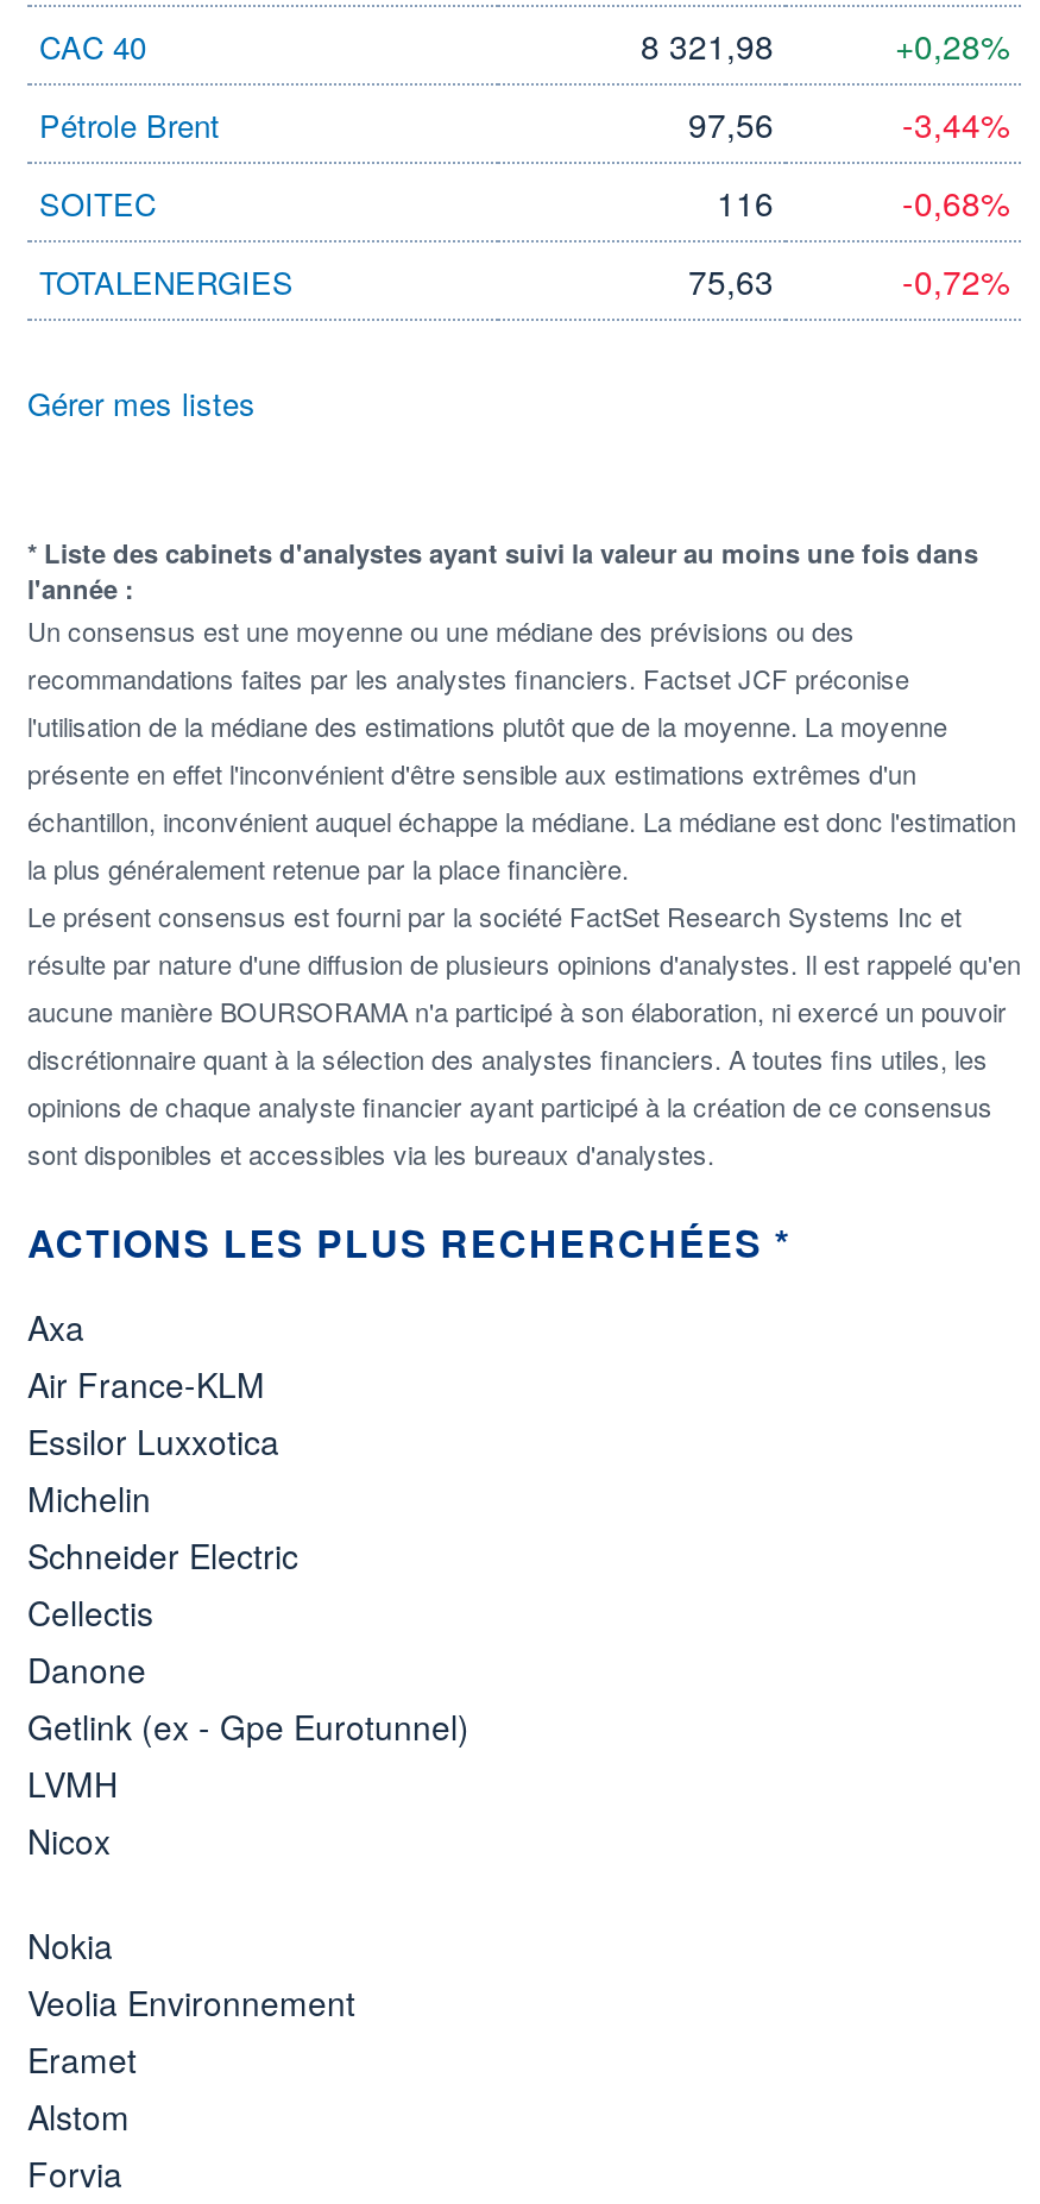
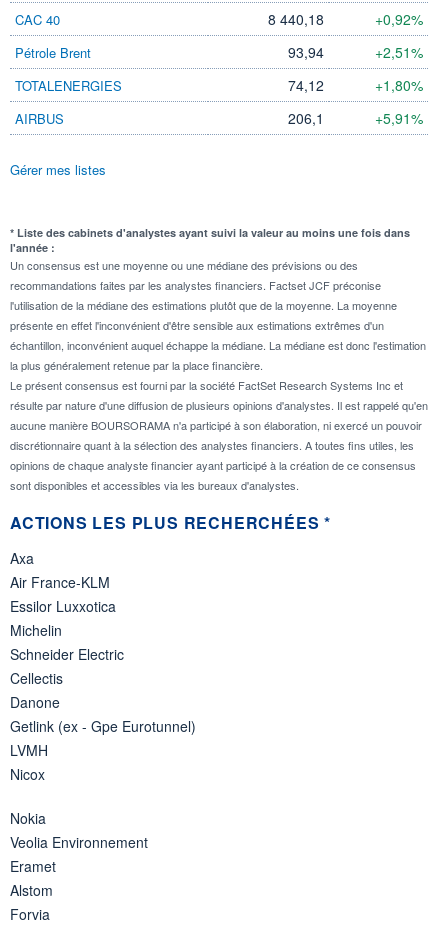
- 8 321,98
+ 8 440,18

- +0,28%
+ +0,92%

- 97,56
- -3,44%
- SOITEC
- 116
- -0,68%
+ 93,94
+ +2,51%

moved up: TOTALENERGIES

- 75,63
- -0,72%
+ 74,12
+ +1,80%
+ AIRBUS
+ 206,1
+ +5,91%
